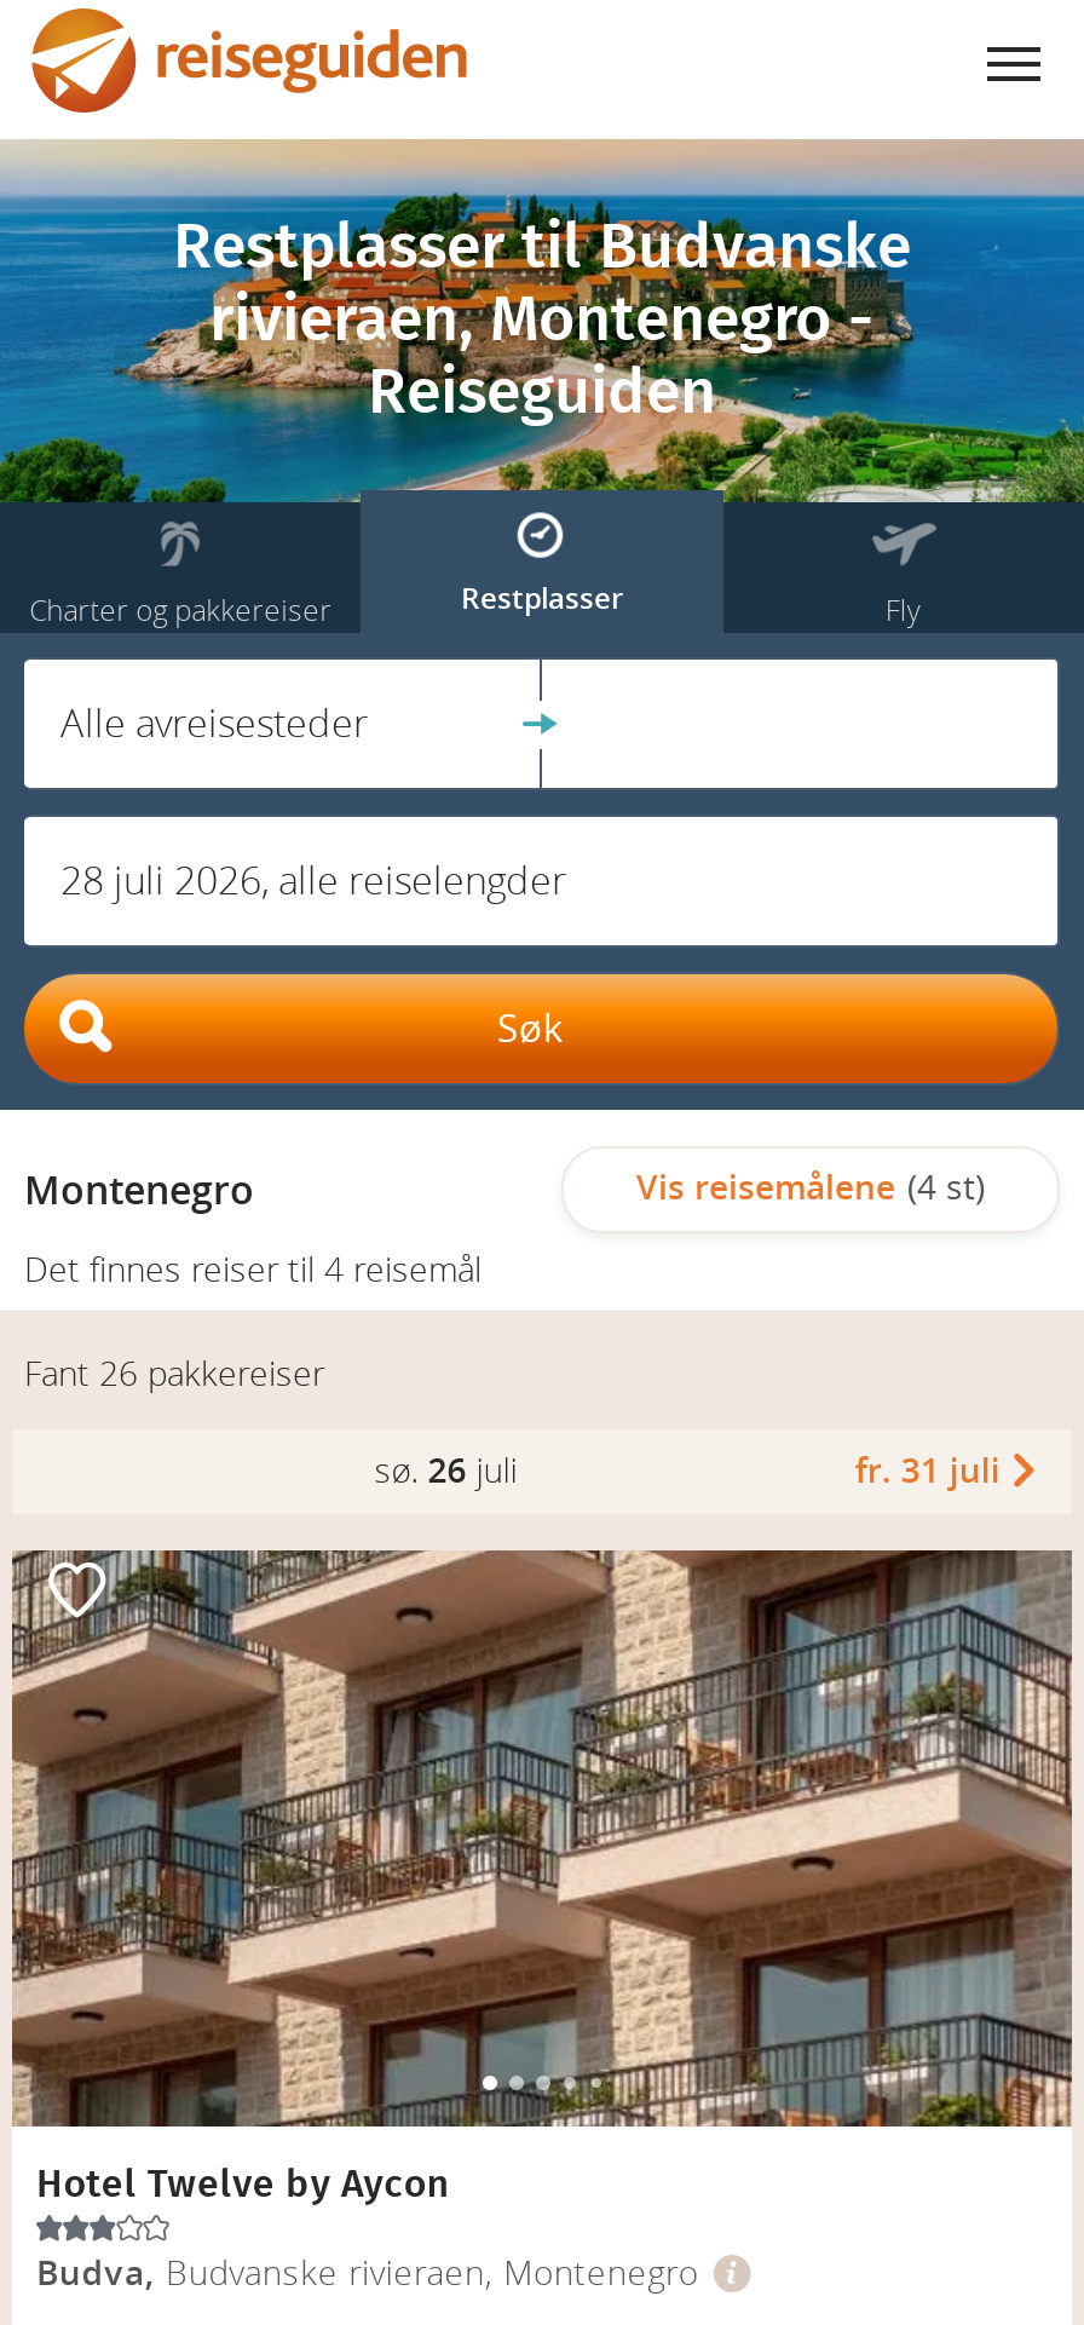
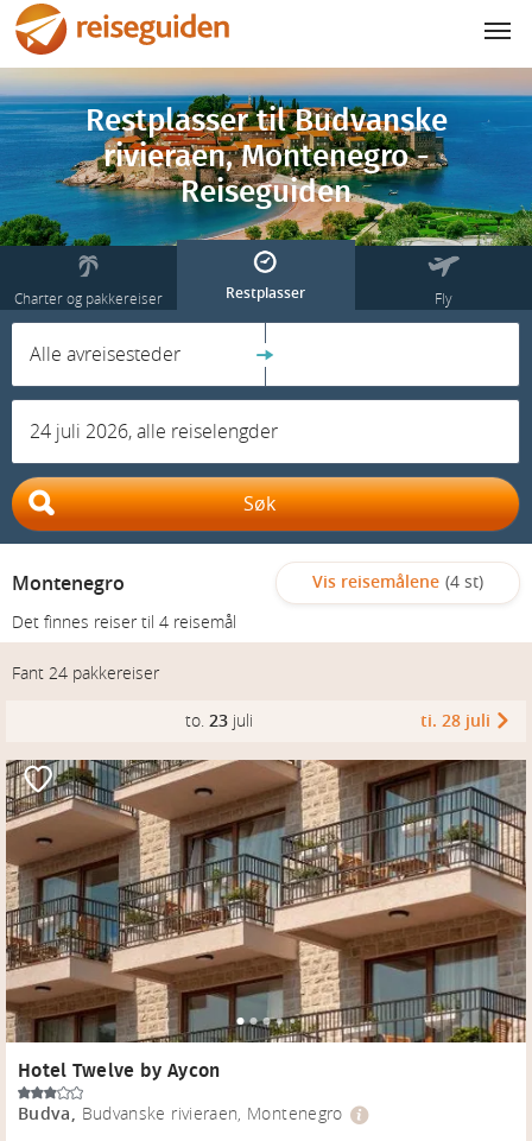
- 28 juli 2026, alle reiselengder
+ 24 juli 2026, alle reiselengder

- Fant 26 pakkereiser
+ Fant 24 pakkereiser

- sø. 26 juli
+ to. 23 juli

- fr. 31 juli
+ ti. 28 juli
